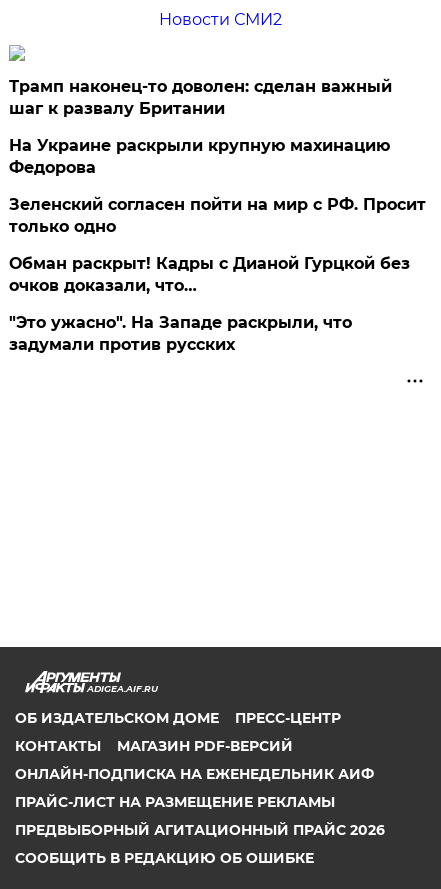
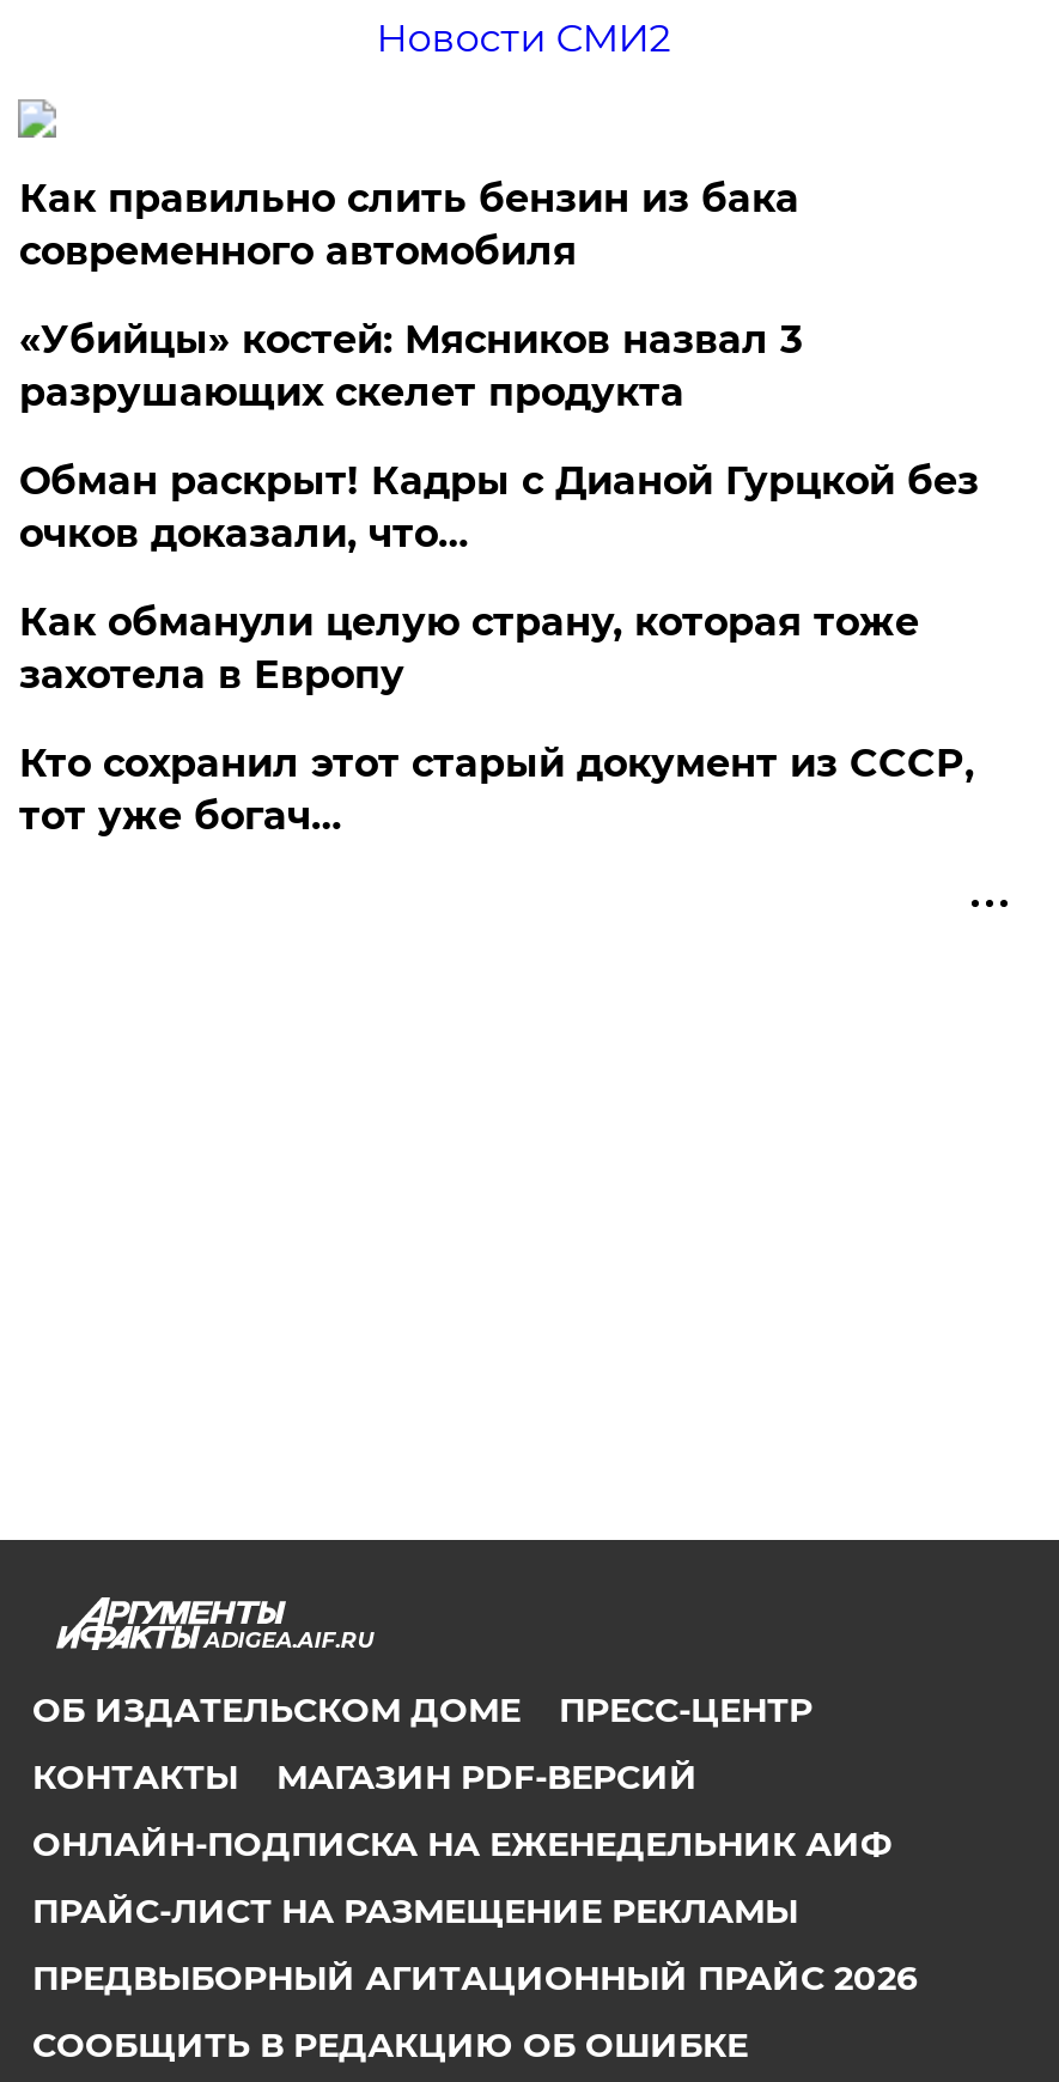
- Трамп наконец-то доволен: сделан важный
- шаг к развалу Британии
- На Украине раскрыли крупную махинацию
- Федорова
- Зеленский согласен пойти на мир с РФ. Просит
- только одно
+ Как правильно слить бензин из бака
+ современного автомобиля
+ «Убийцы» костей: Мясников назвал 3
+ разрушающих скелет продукта

moved up: Обман раскрыт! Кадры с Дианой Гурцкой без | очков доказали, что…

- "Это ужасно". На Западе раскрыли, что
- задумали против русских
+ Как обманули целую страну, которая тоже
+ захотела в Европу
+ Кто сохранил этот старый документ из СССР,
+ тот уже богач…
